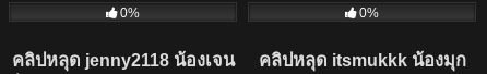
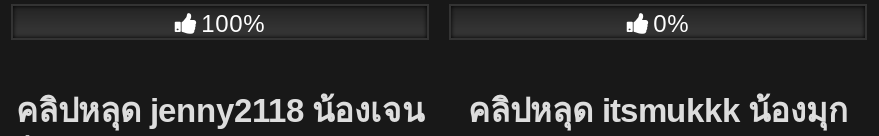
- 0%
+ 100%
